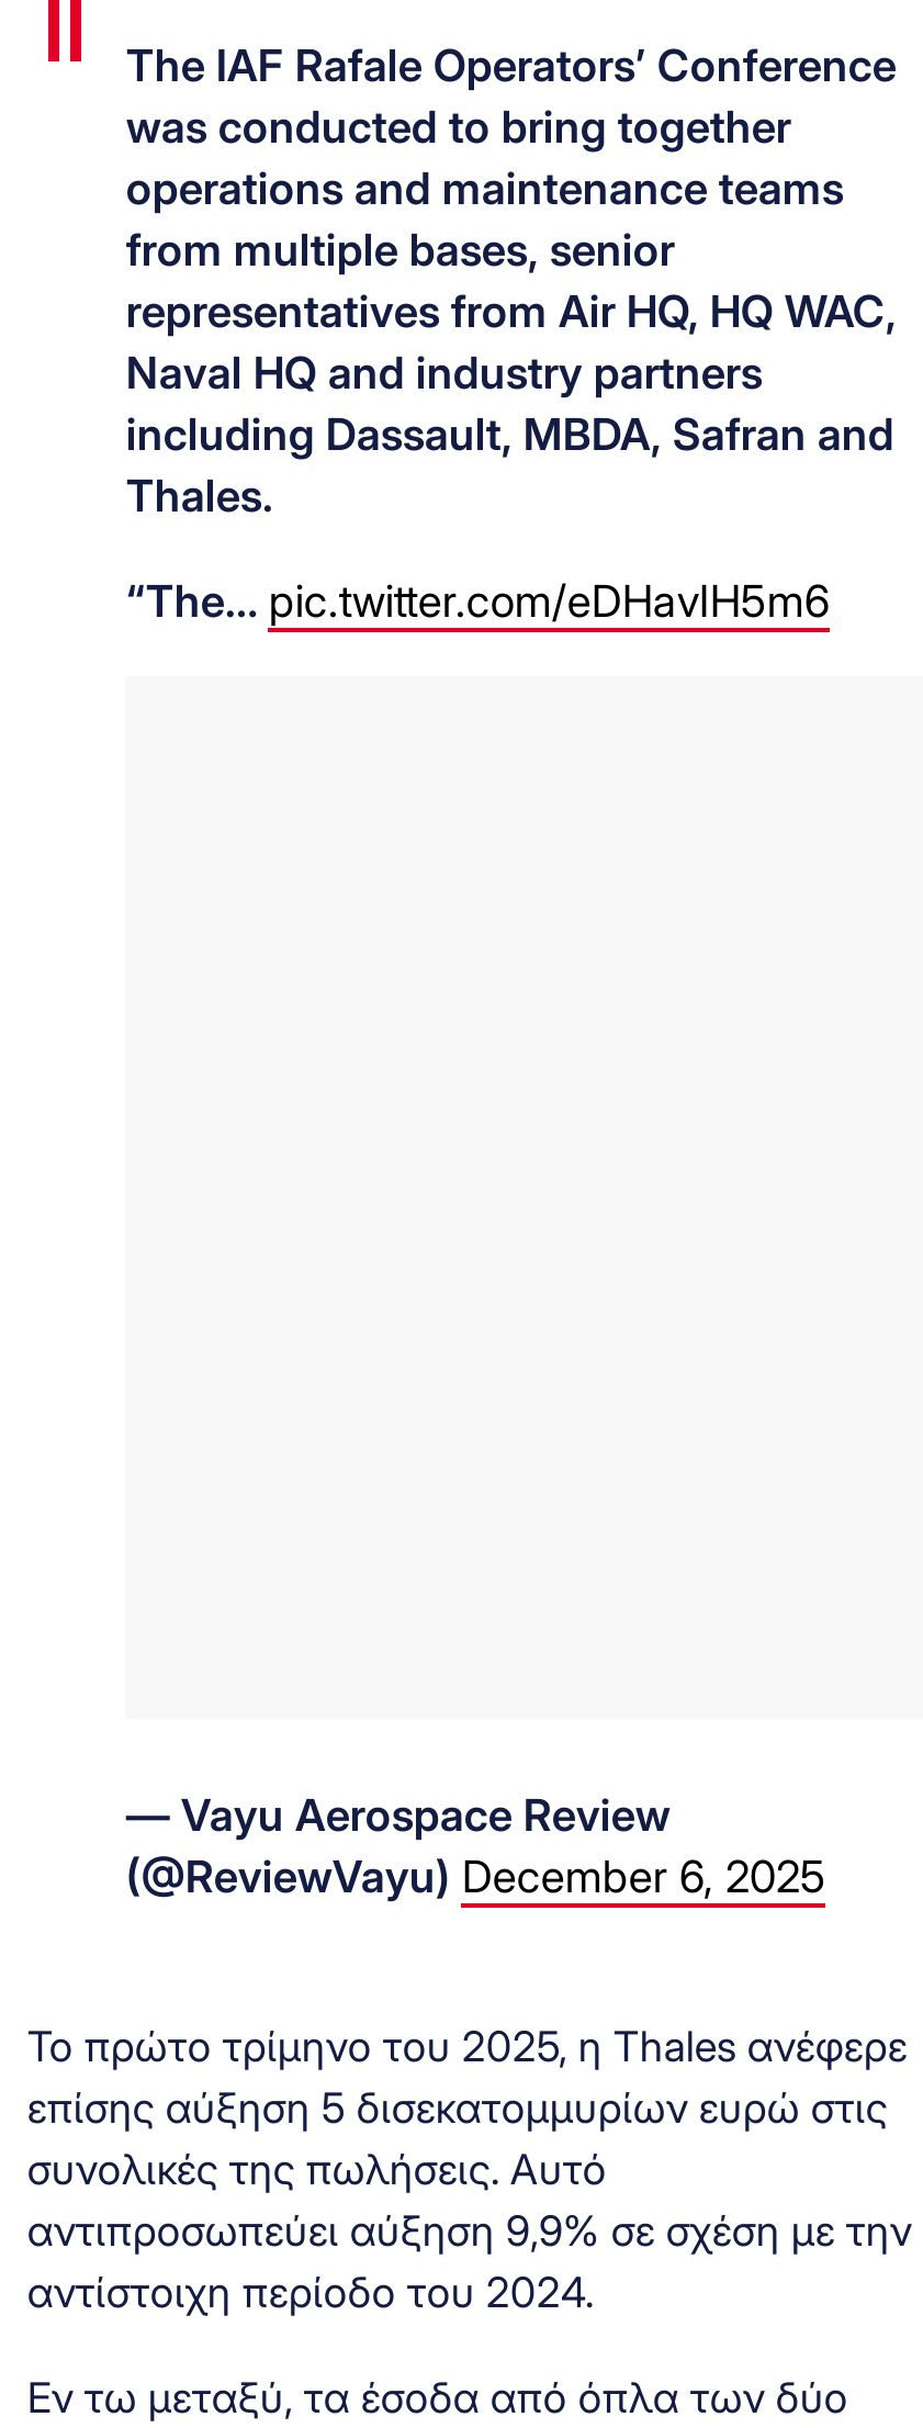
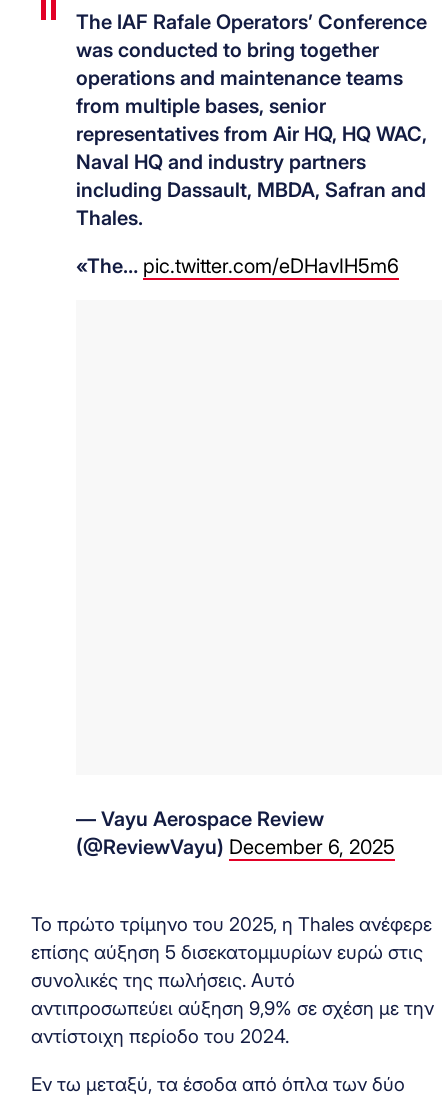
- “The… pic.twitter.com/eDHavIH5m6
+ «The… pic.twitter.com/eDHavIH5m6
